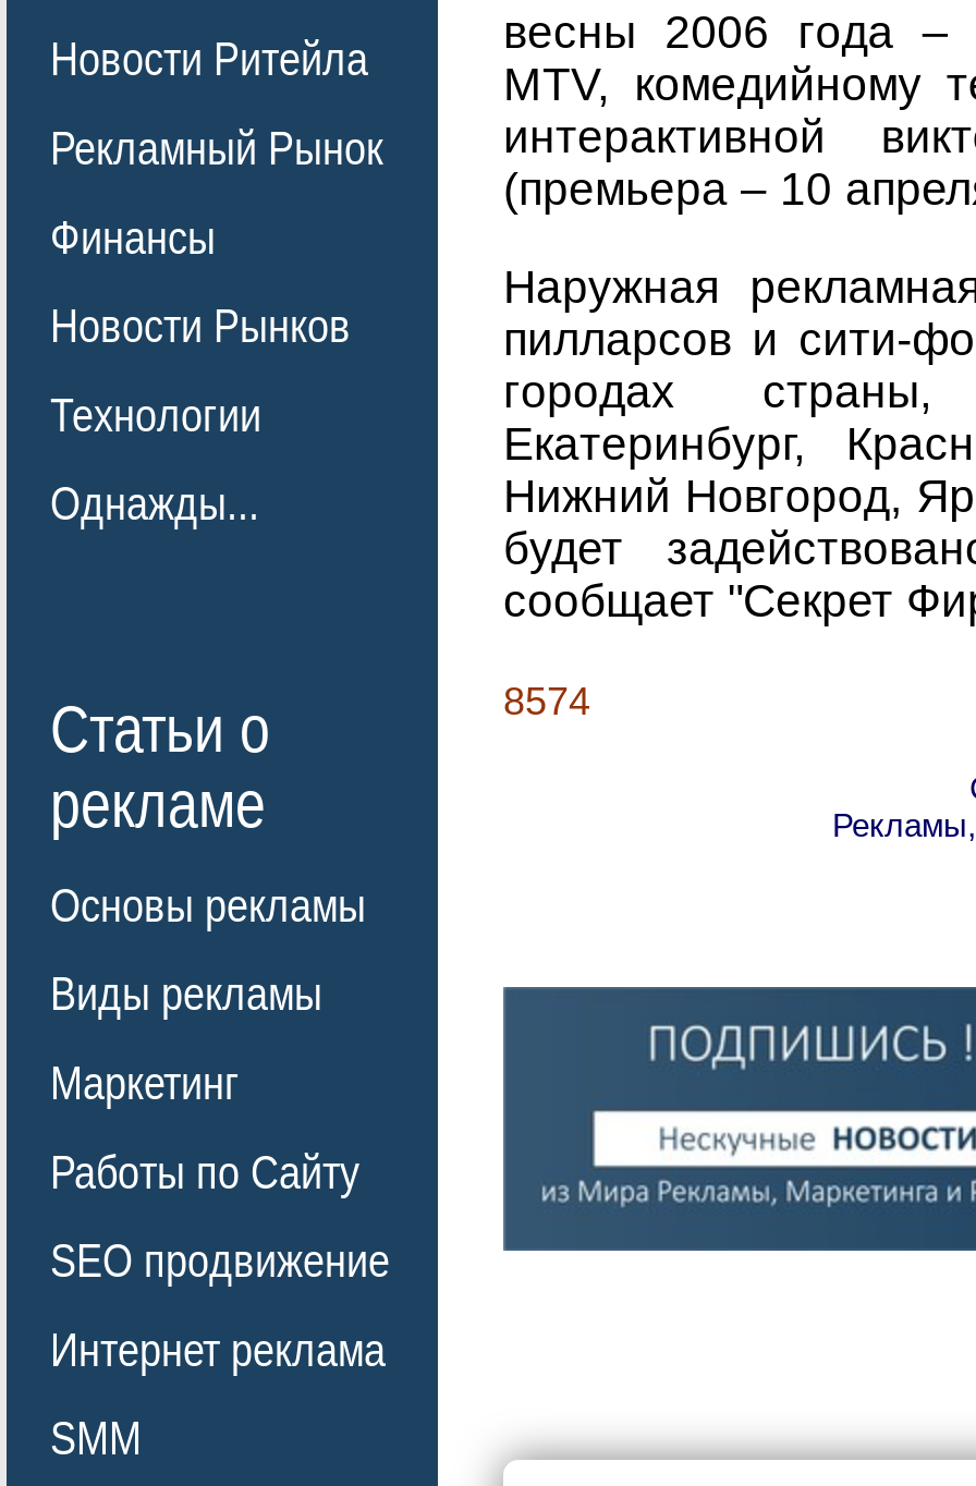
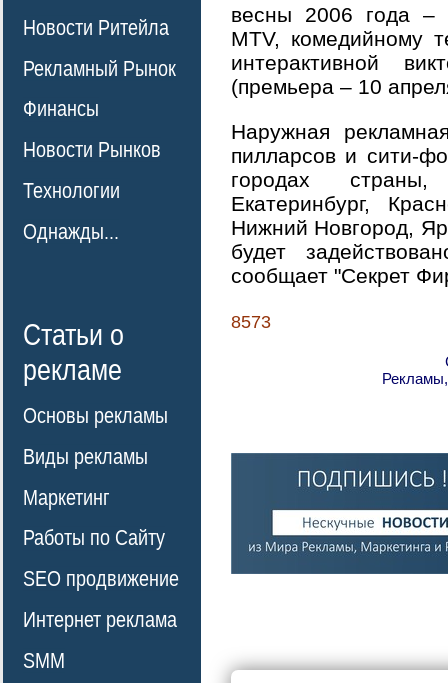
- 8574
+ 8573
